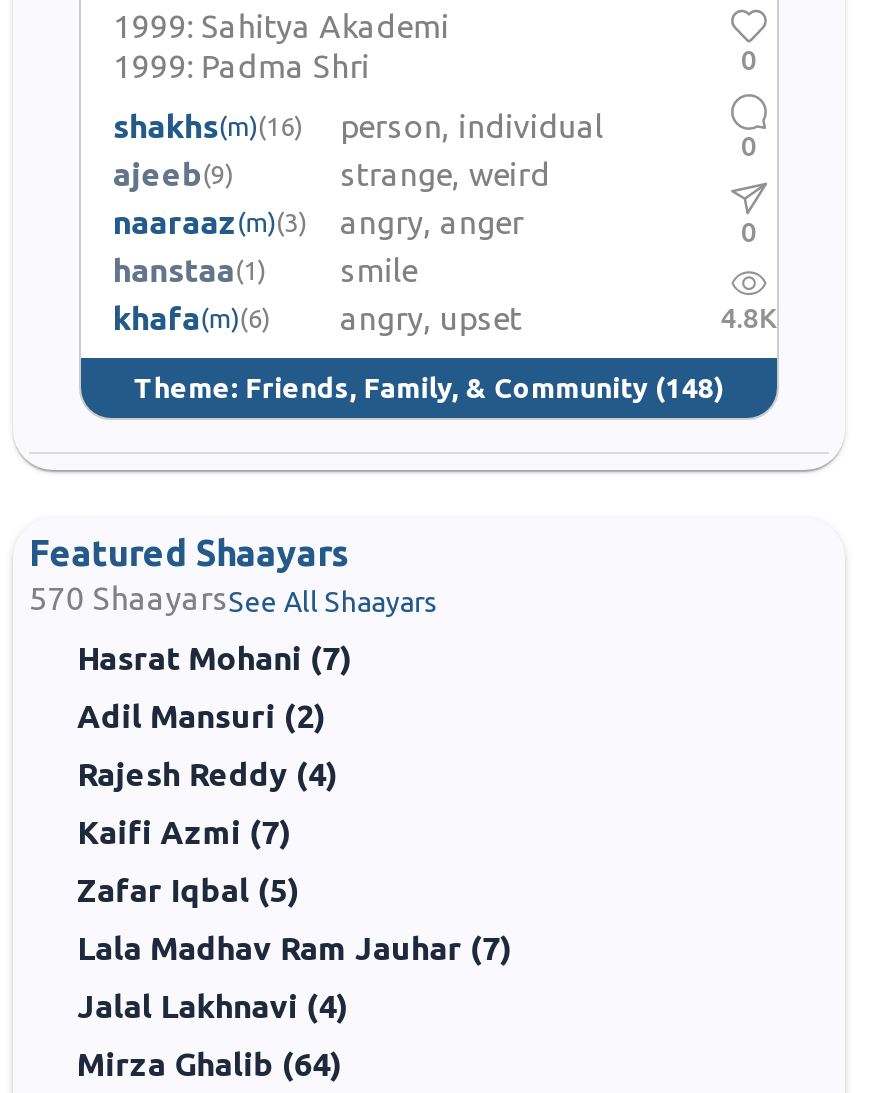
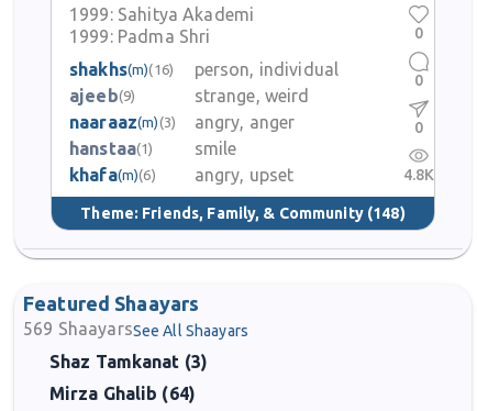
- 570 ShaayarsSee All Shaayars
- Hasrat Mohani (7)
- Adil Mansuri (2)
- Rajesh Reddy (4)
- Kaifi Azmi (7)
- Zafar Iqbal (5)
- Lala Madhav Ram Jauhar (7)
- Jalal Lakhnavi (4)
+ 569 ShaayarsSee All Shaayars
+ Shaz Tamkanat (3)
